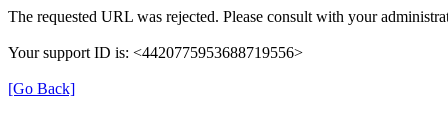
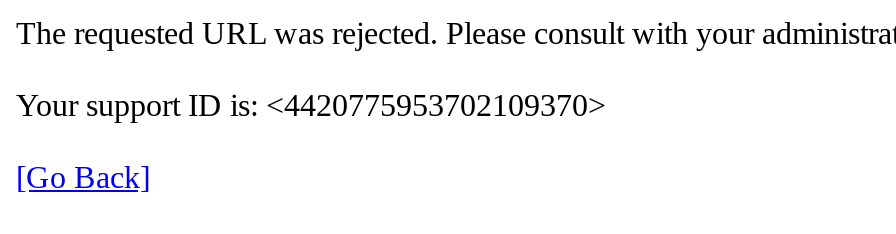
- Your support ID is: <4420775953688719556>
+ Your support ID is: <4420775953702109370>
